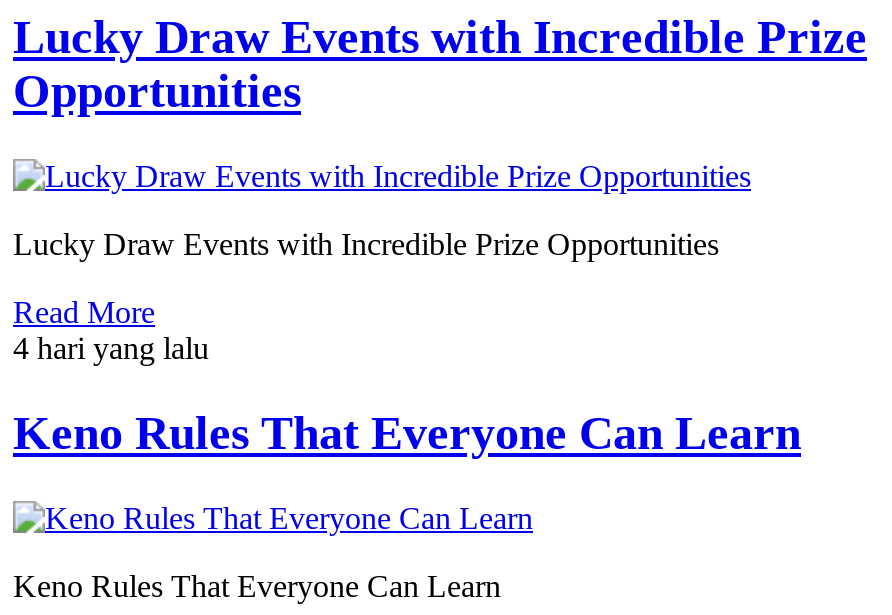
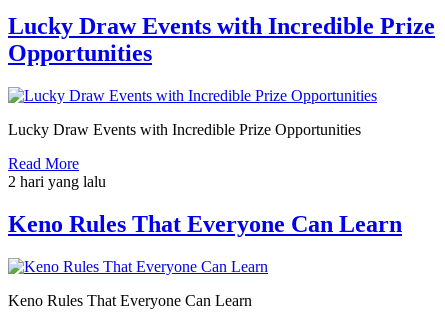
- 4 hari yang lalu
+ 2 hari yang lalu
